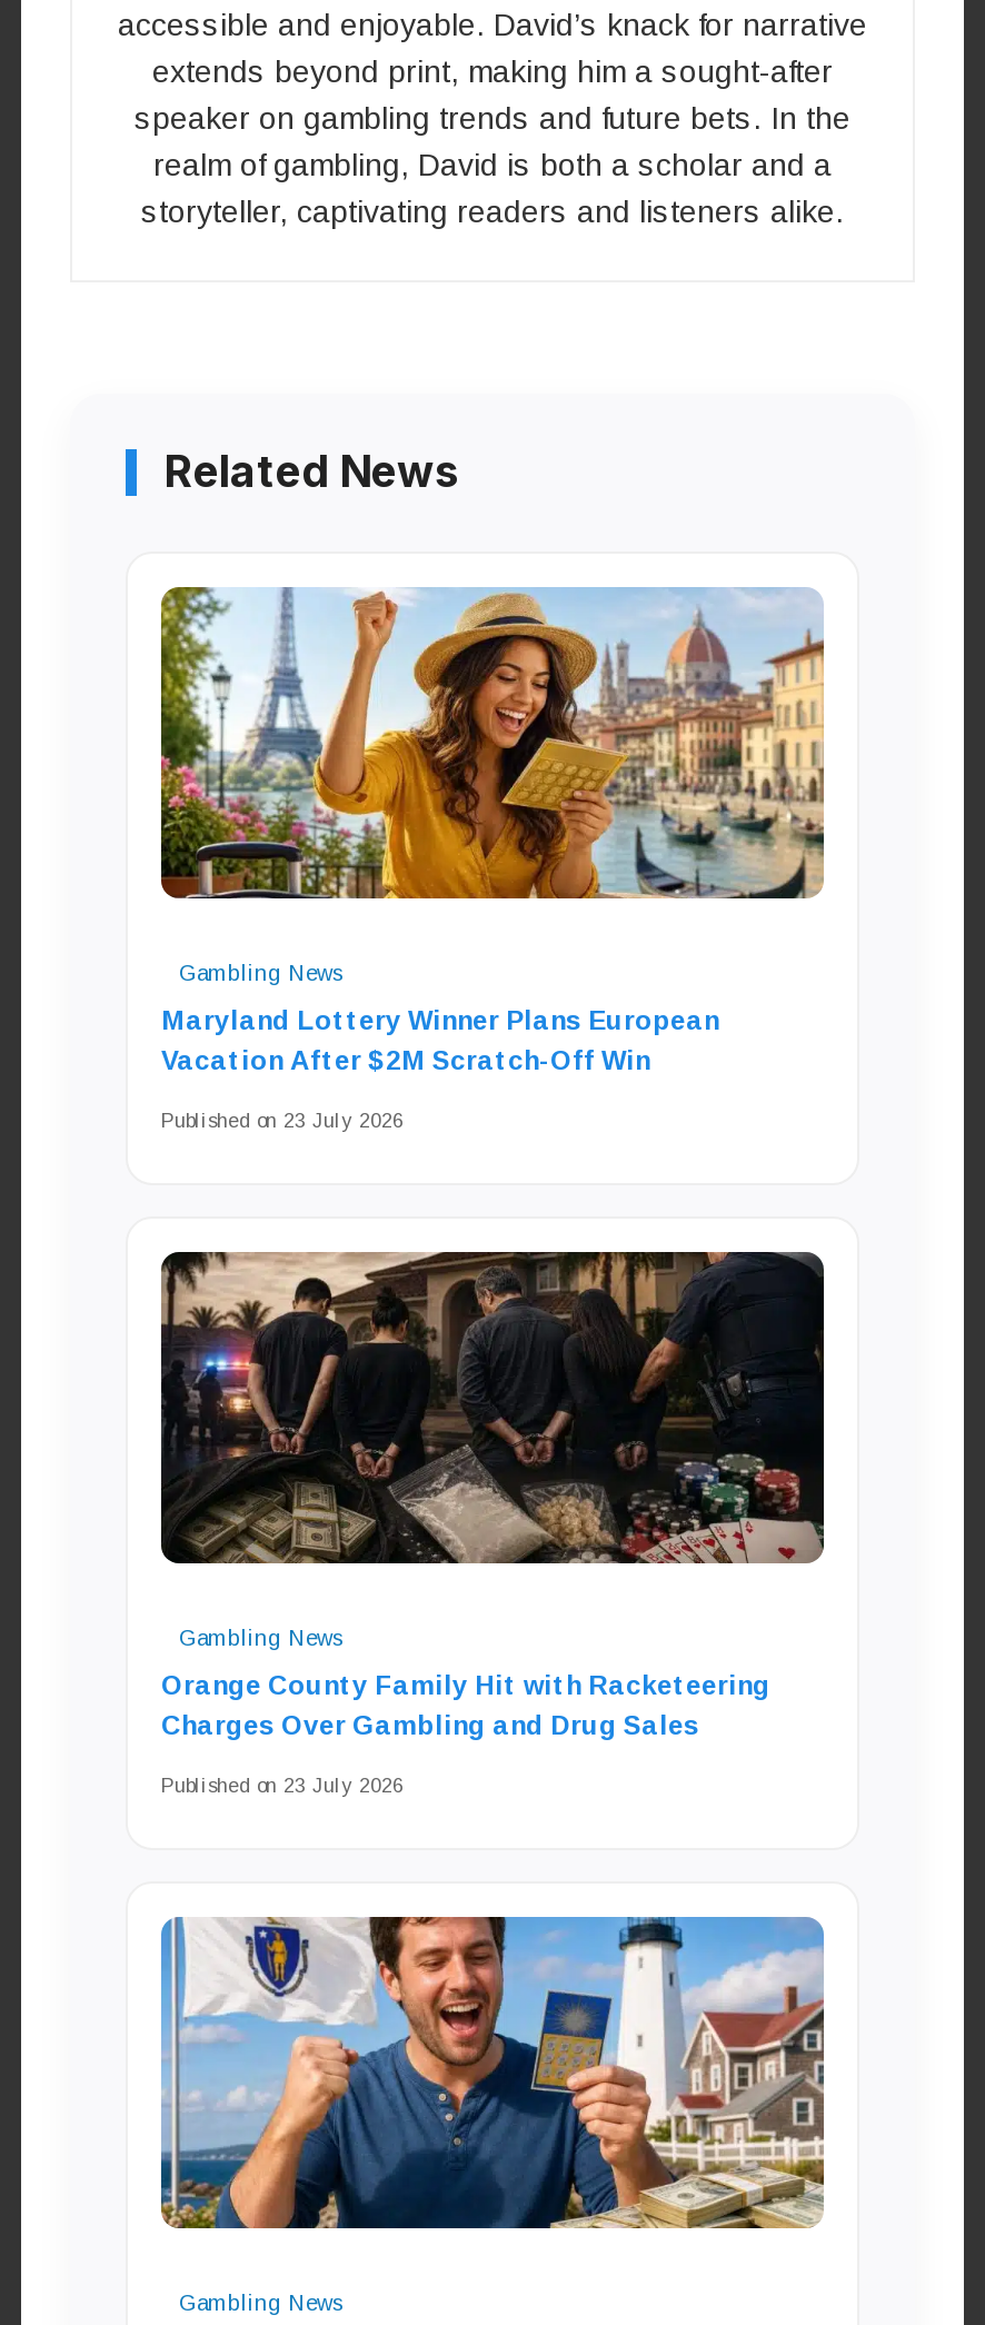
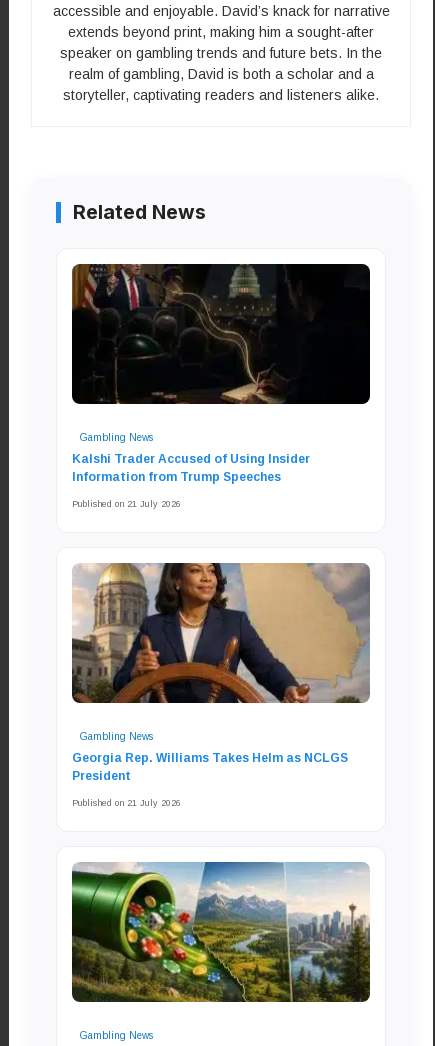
- [image]
+ [image]

- Maryland Lottery Winner Plans European
- Vacation After $2M Scratch-Off Win
+ Kalshi Trader Accused of Using Insider
+ Information from Trump Speeches

- Published on 23 July 2026
+ Published on 21 July 2026

- [image]
+ [image]

- Orange County Family Hit with Racketeering
- Charges Over Gambling and Drug Sales
+ Georgia Rep. Williams Takes Helm as NCLGS
+ President

- Published on 23 July 2026
+ Published on 21 July 2026

- [image]
+ [image]
